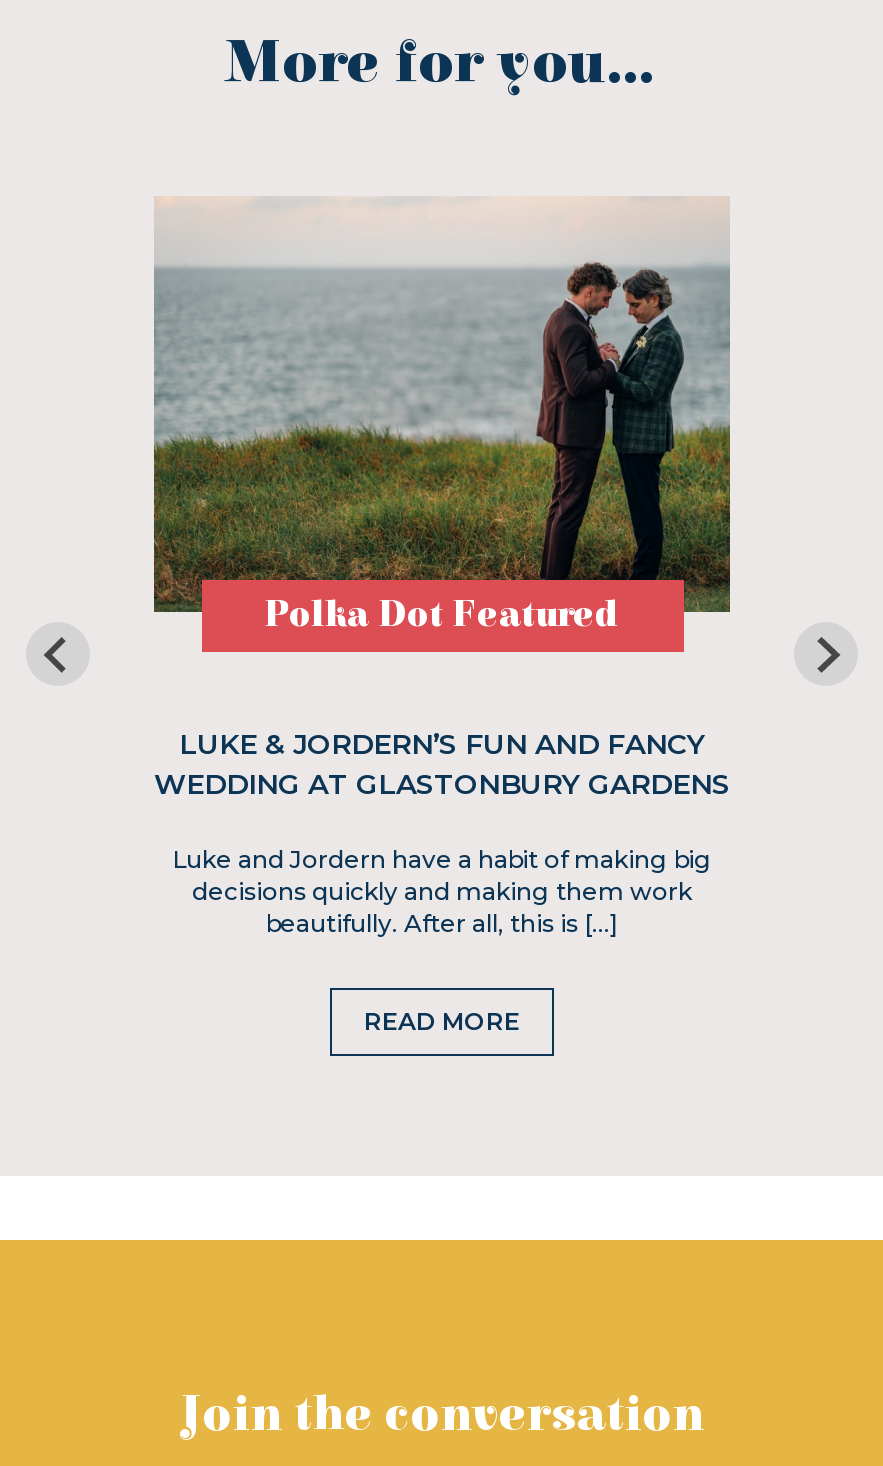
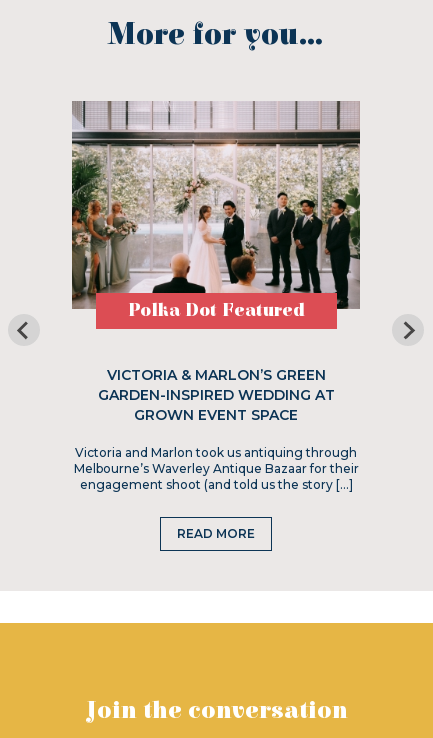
- [image]
+ [image]

- LUKE & JORDERN’S FUN AND FANCY
- WEDDING AT GLASTONBURY GARDENS
+ VICTORIA & MARLON’S GREEN
+ GARDEN-INSPIRED WEDDING AT
+ GROWN EVENT SPACE

- Luke and Jordern have a habit of making big
- decisions quickly and making them work
- beautifully. After all, this is […]
+ Victoria and Marlon took us antiquing through
+ Melbourne’s Waverley Antique Bazaar for their
+ engagement shoot (and told us the story […]

moved down: READ MORE
